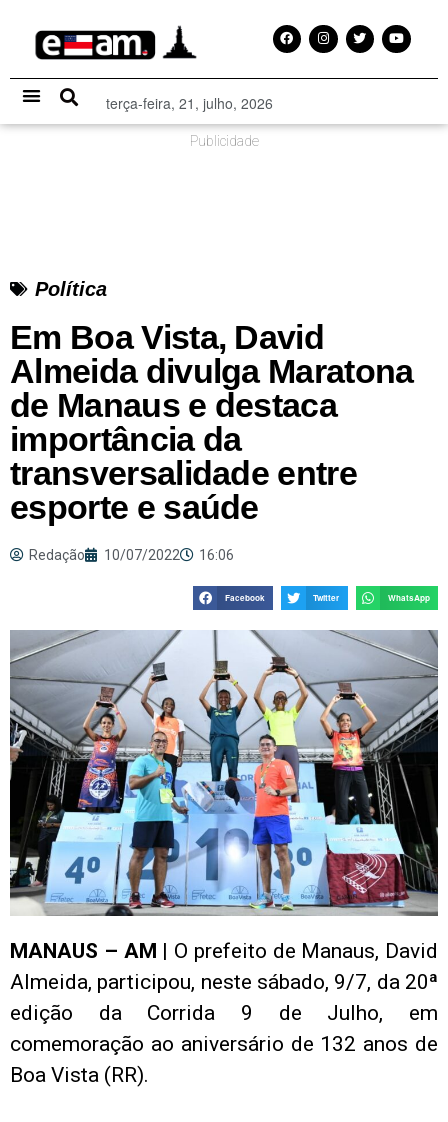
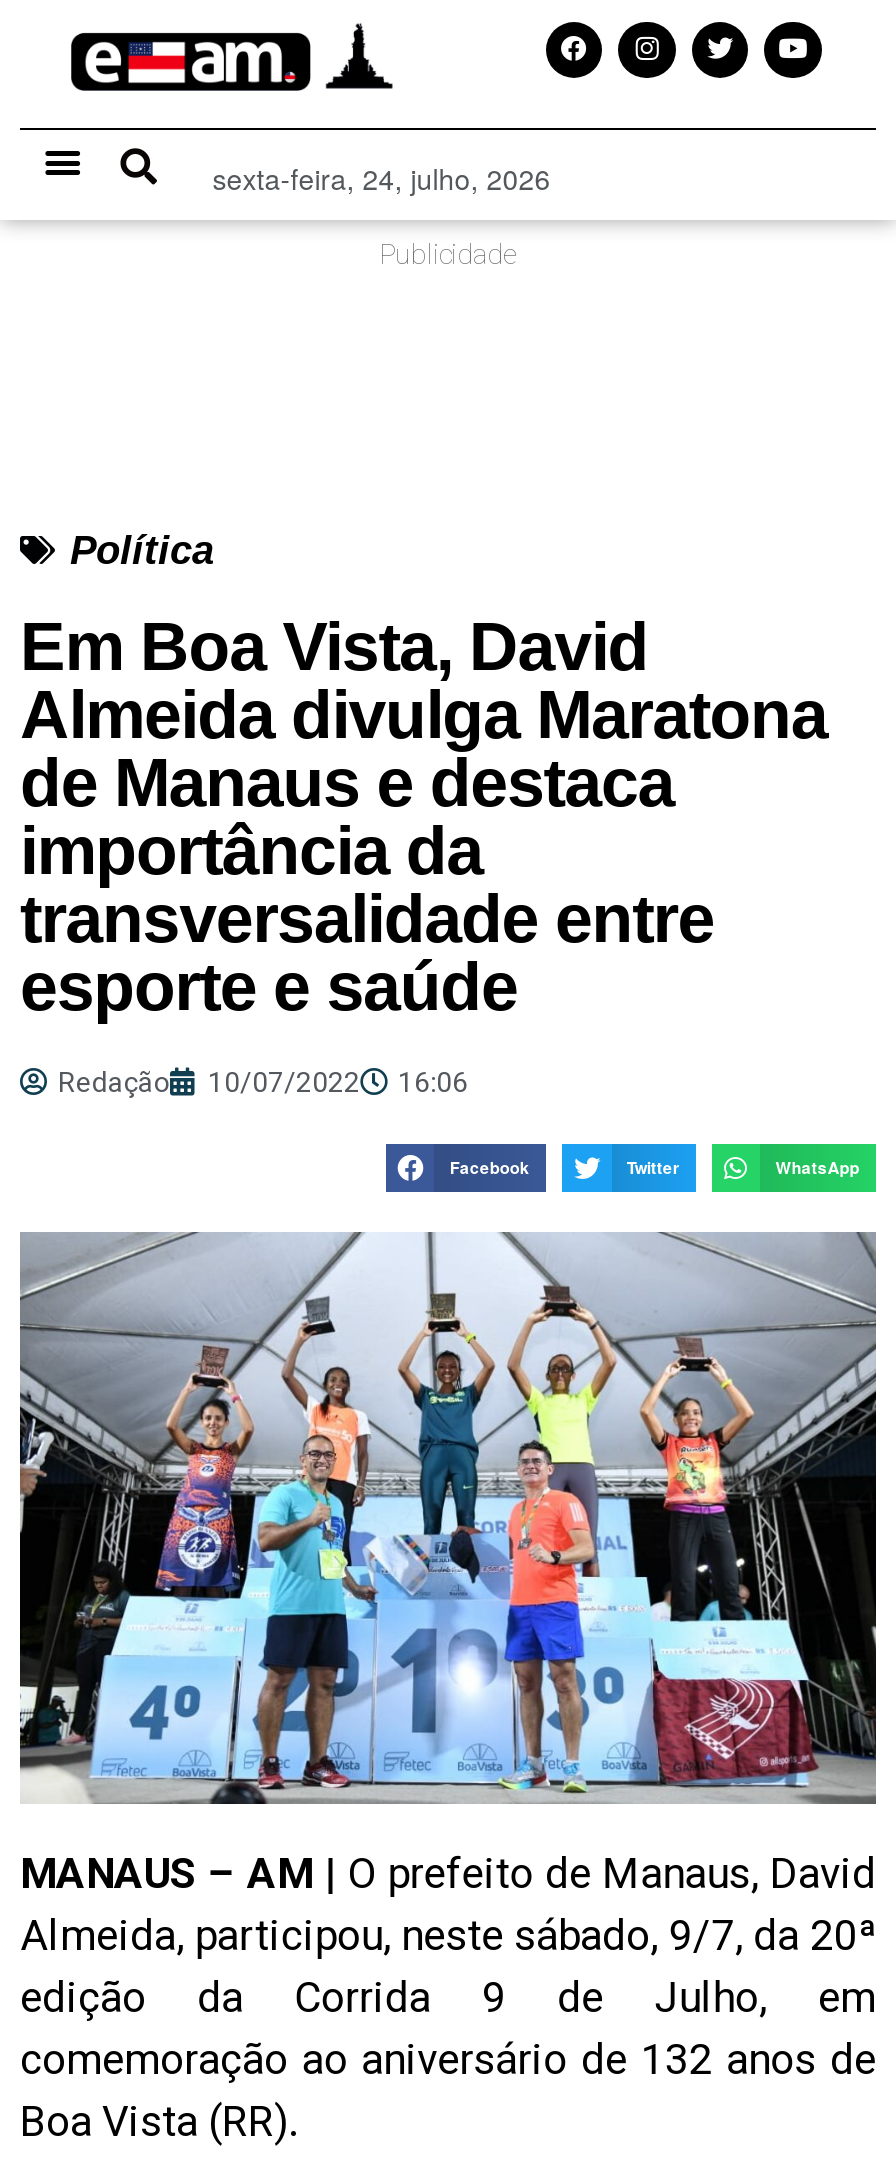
- terça-feira, 21, julho, 2026
+ sexta-feira, 24, julho, 2026
